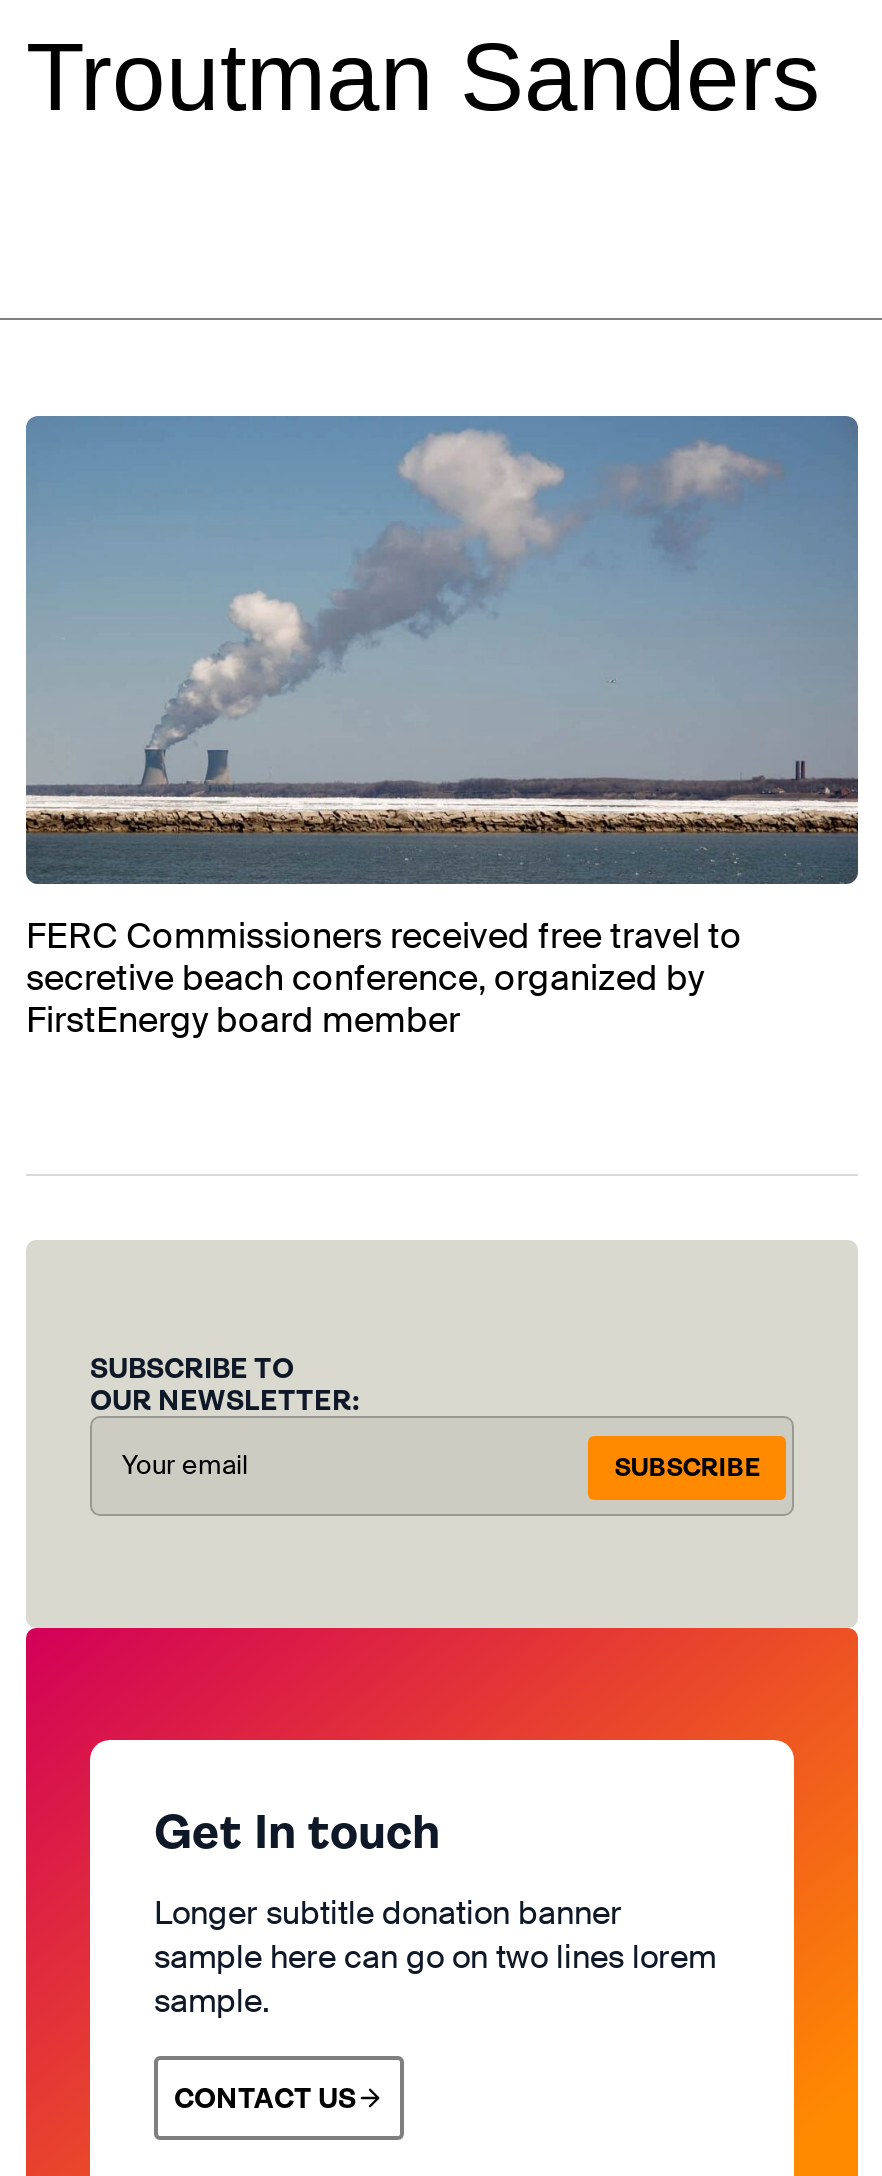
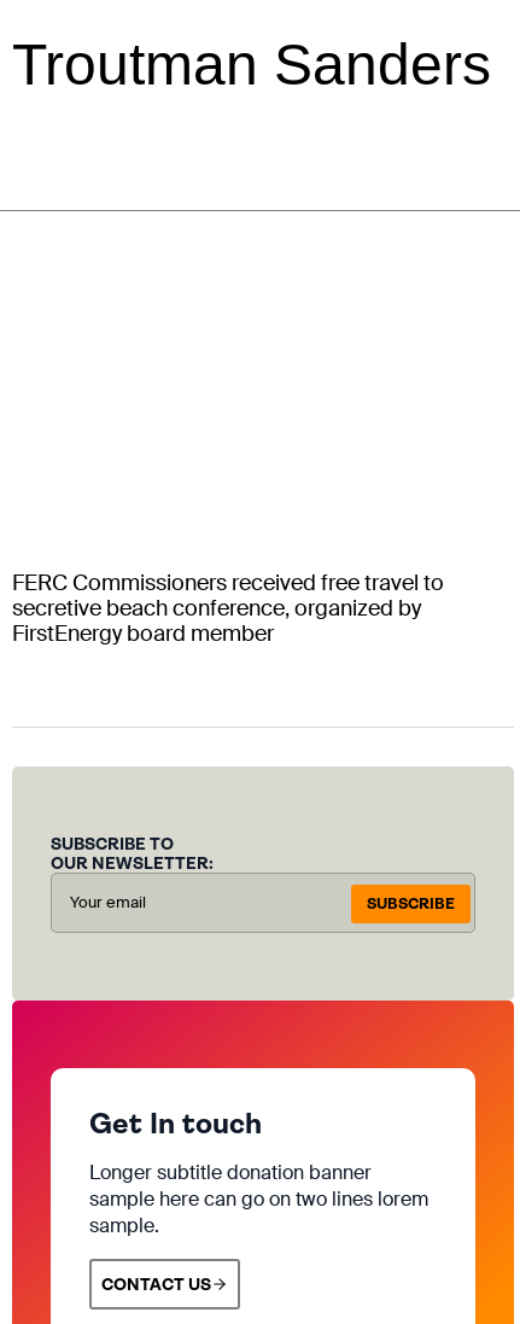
- [image]
